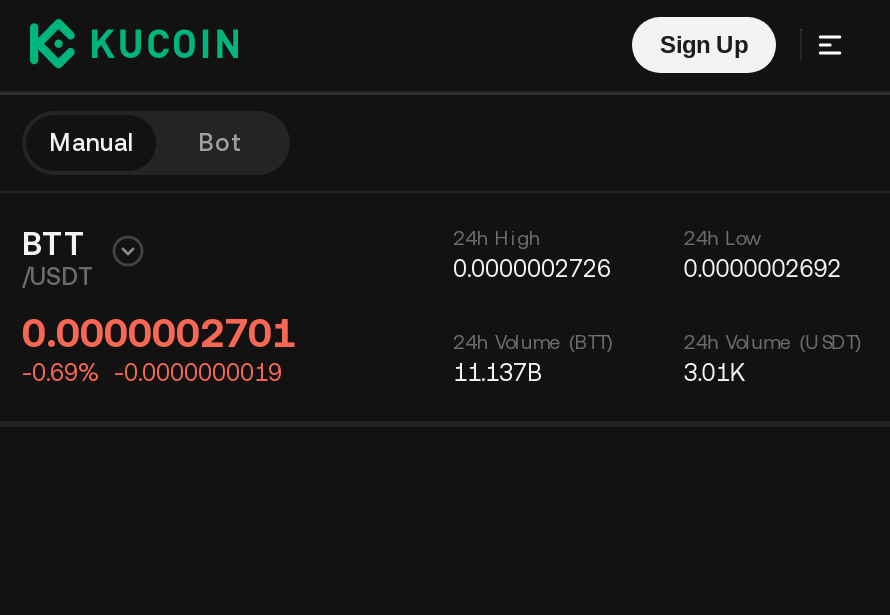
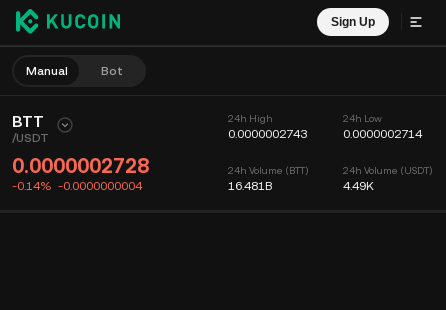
- 0.0000002726
+ 0.0000002743

- 0.0000002692
+ 0.0000002714

- 0.0000002701
+ 0.0000002728

- -0.69% -0.0000000019
+ -0.14% -0.0000000004

- 11.137B
+ 16.481B

- 3.01K
+ 4.49K
